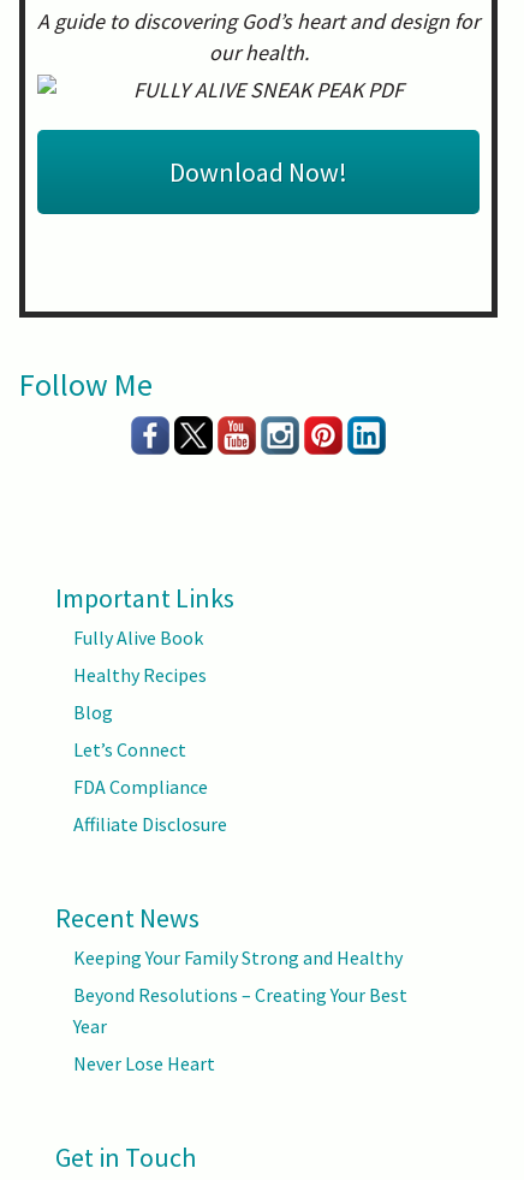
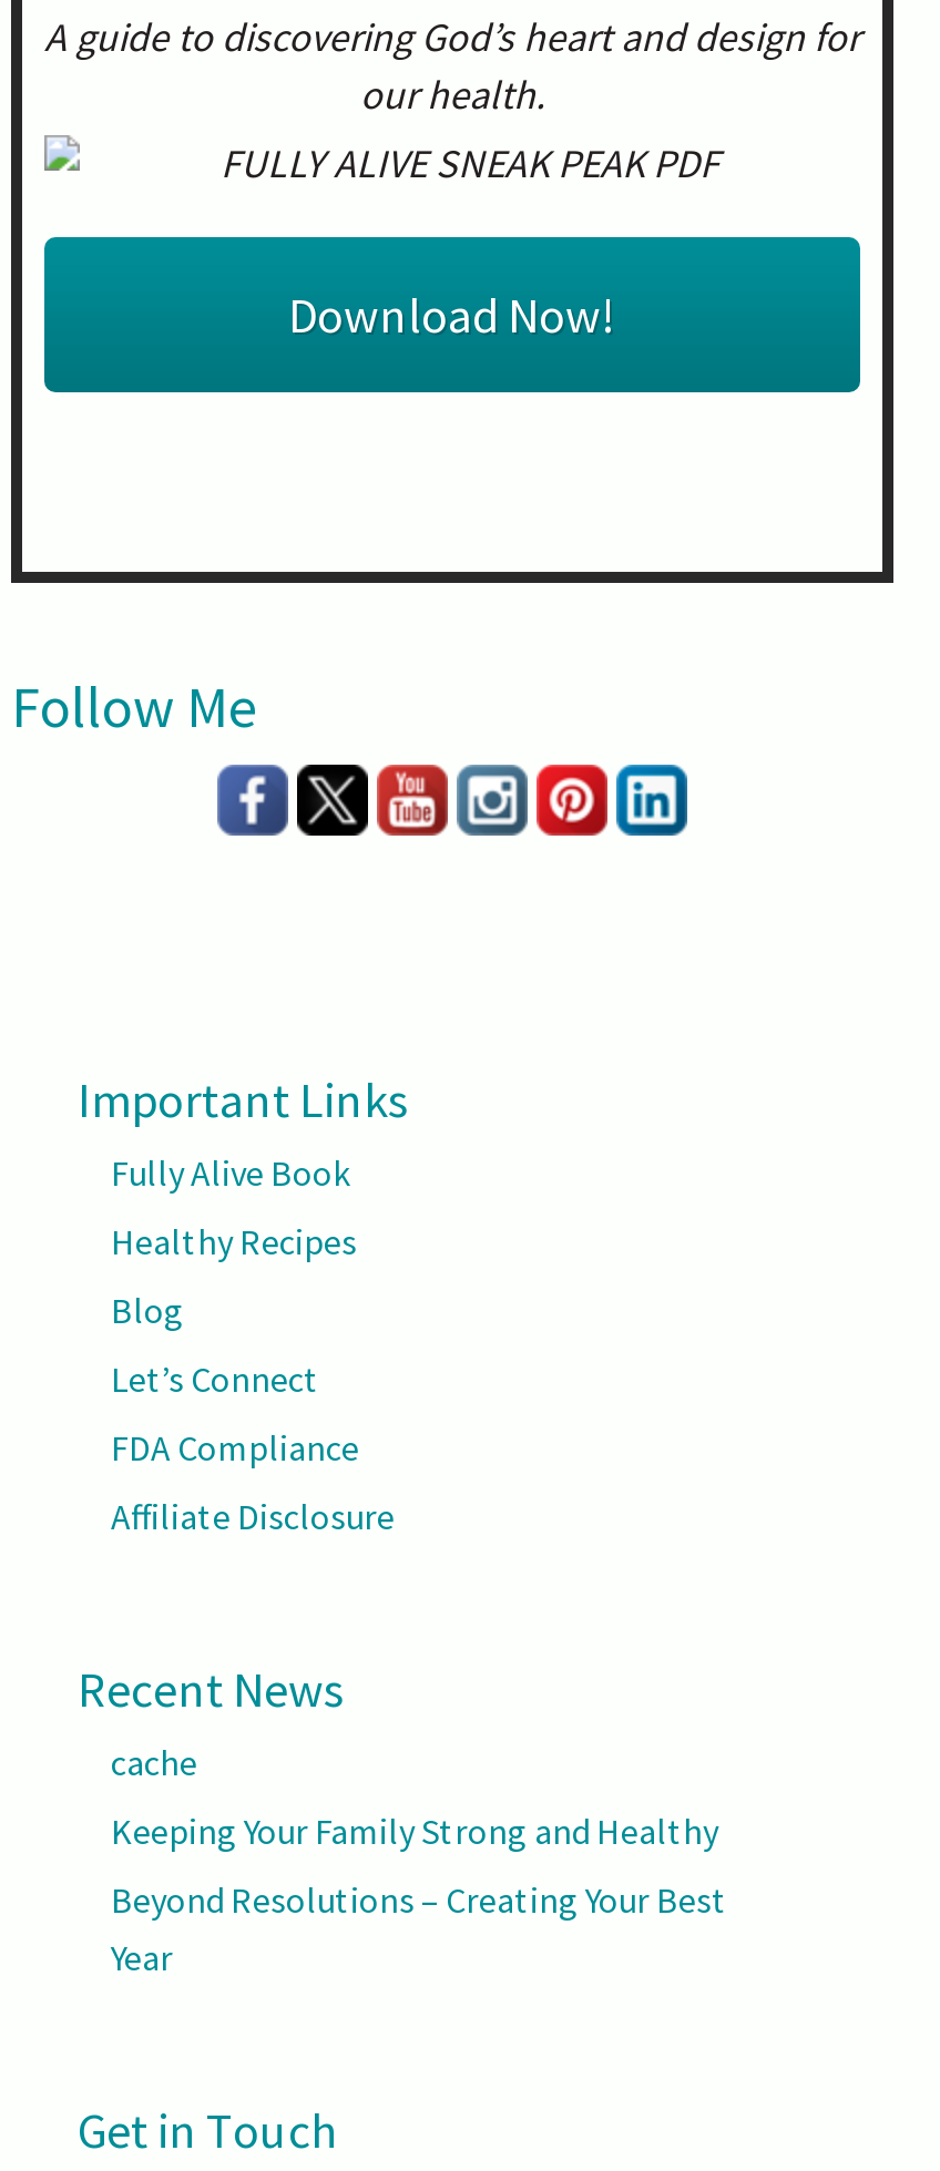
+ cache

moved down: Keeping Your Family Strong and Healthy | Beyond Resolutions – Creating Your Best | Year

- Never Lose Heart
